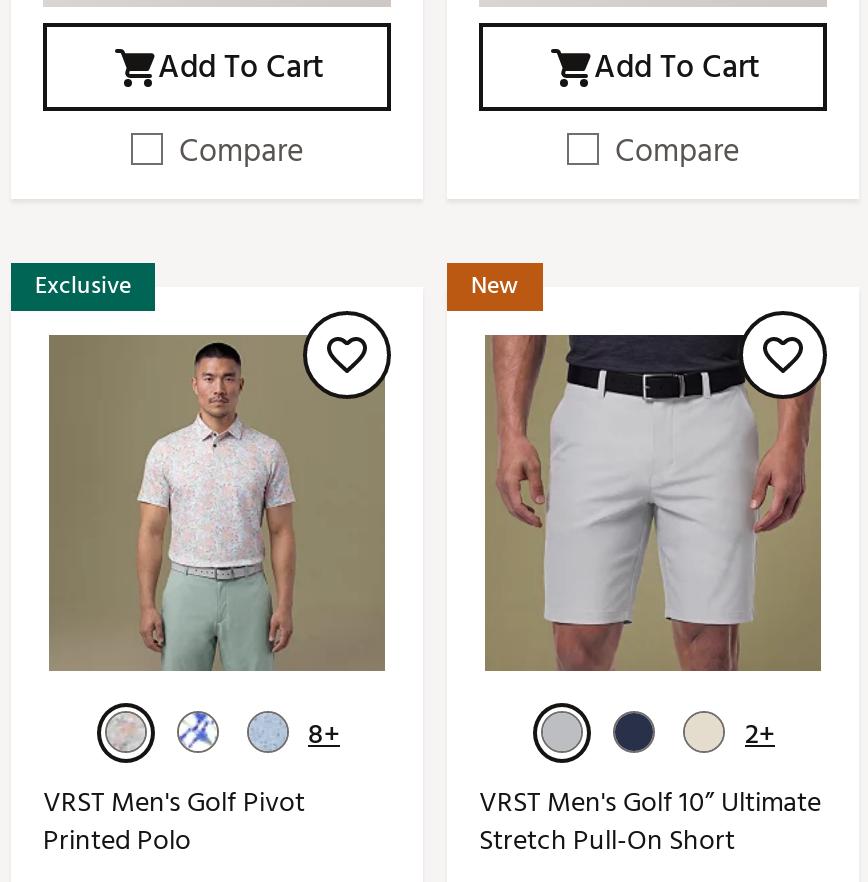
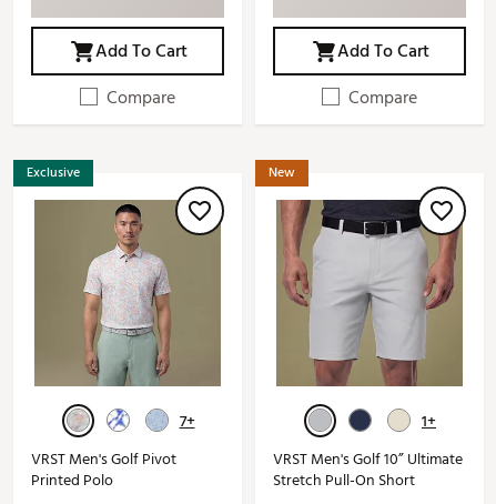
- 8+
+ 7+

- 2+
+ 1+
